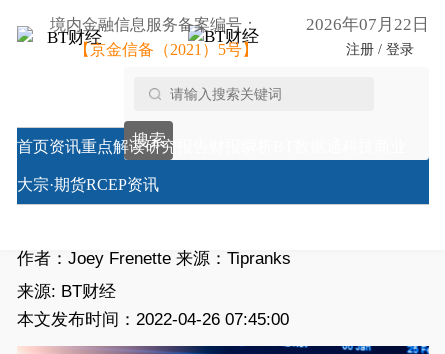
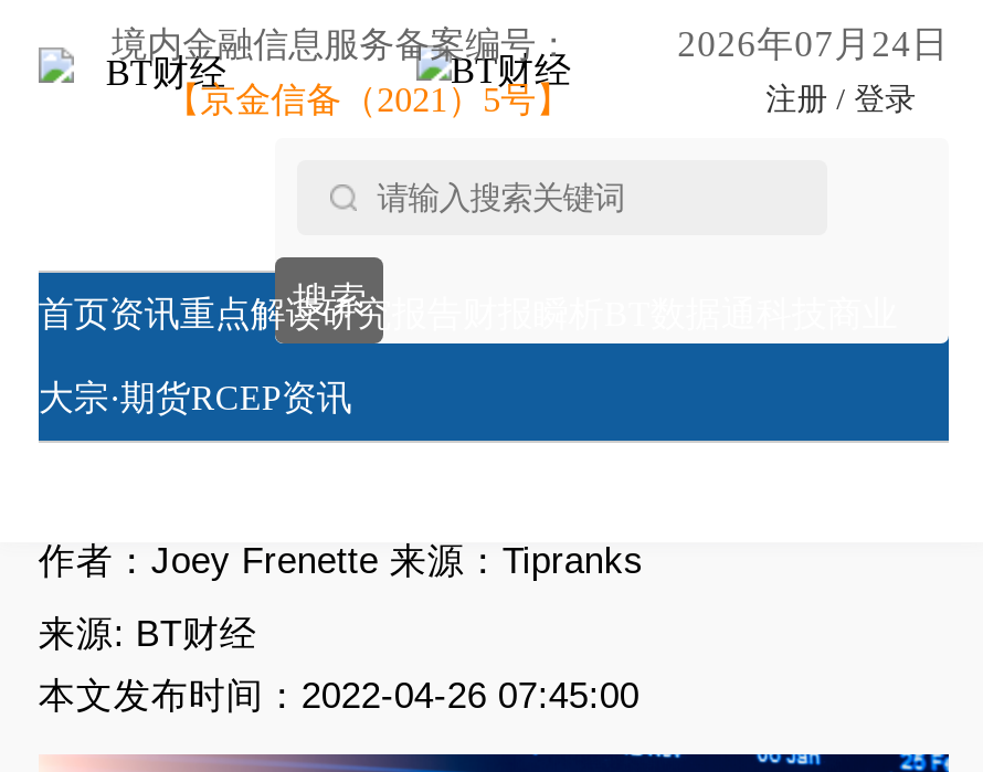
- 2026年07月22日
+ 2026年07月24日
